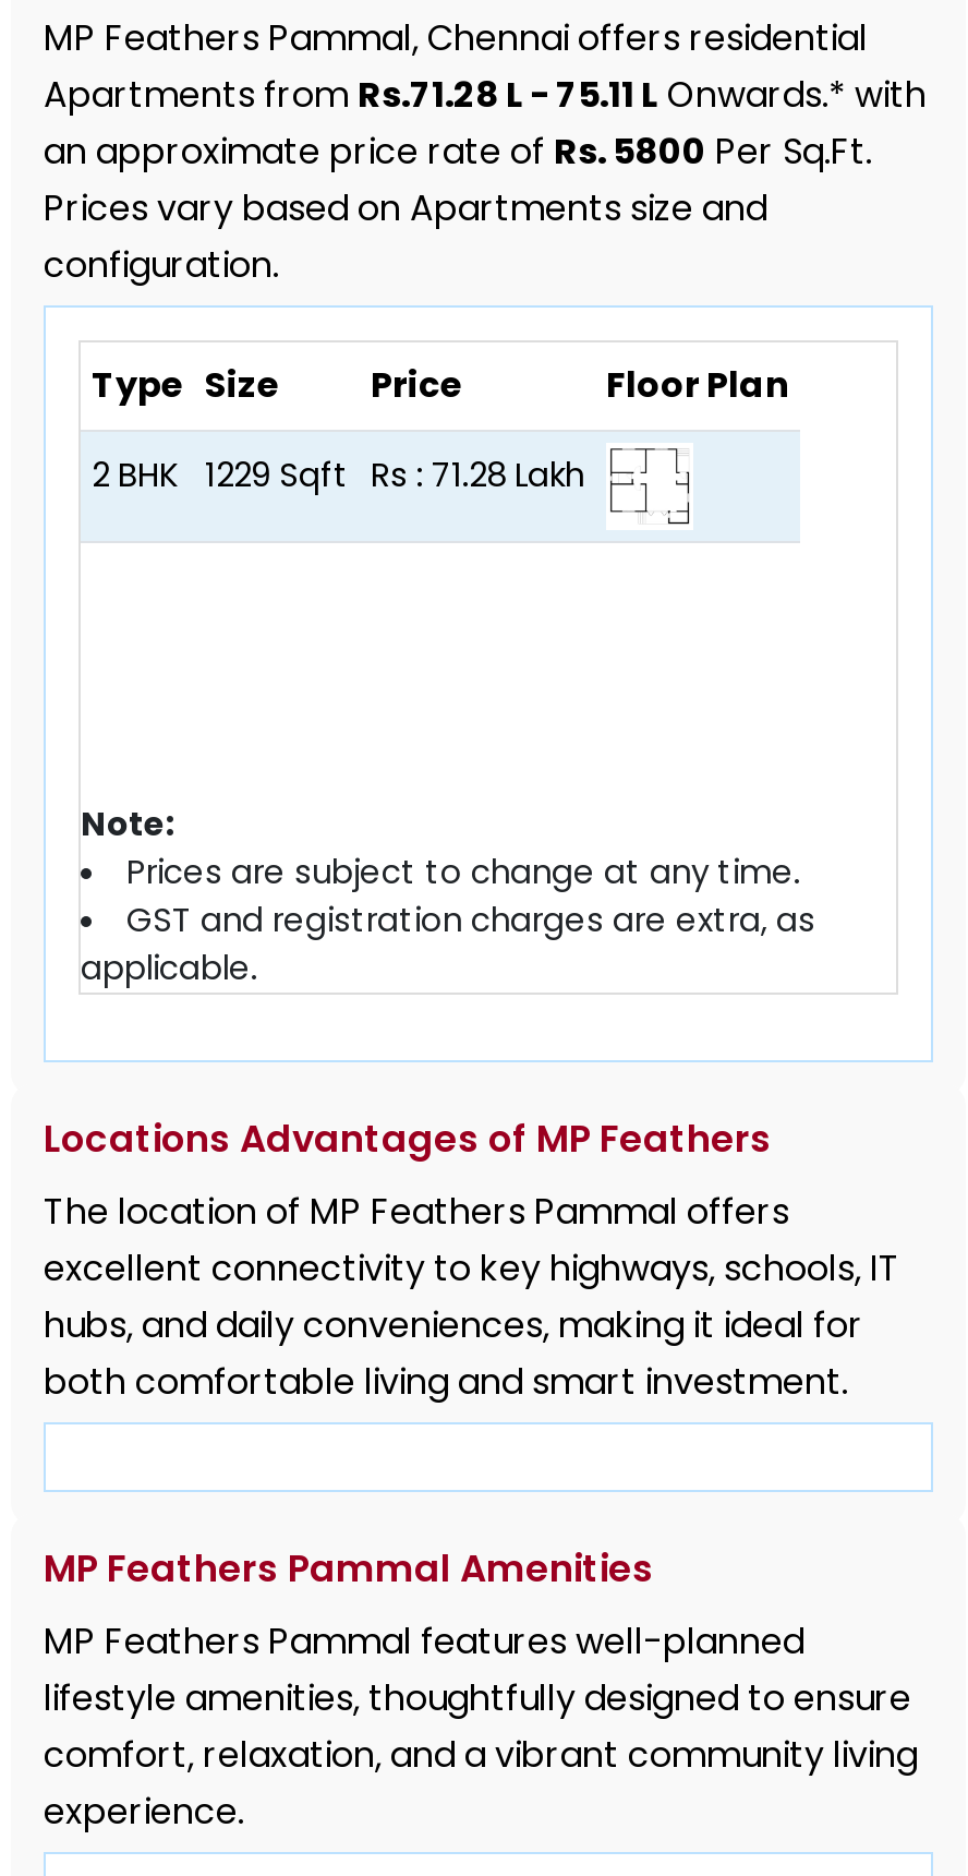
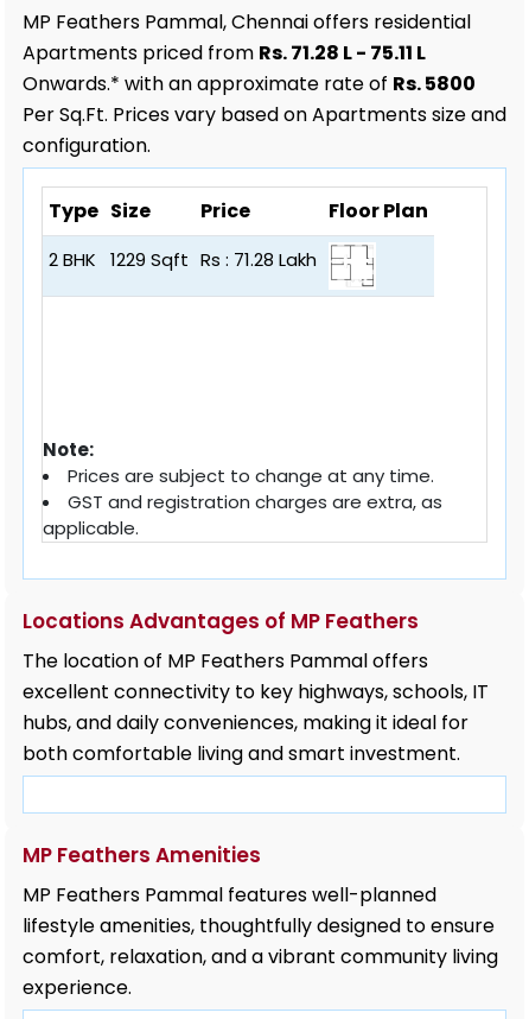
- Apartments from Rs.71.28 L - 75.11 L Onwards.* with
- an approximate price rate of Rs. 5800 Per Sq.Ft.
- Prices vary based on Apartments size and
+ Apartments priced from Rs. 71.28 L - 75.11 L
+ Onwards.* with an approximate rate of Rs. 5800
+ Per Sq.Ft. Prices vary based on Apartments size and

- MP Feathers Pammal Amenities
+ MP Feathers Amenities
